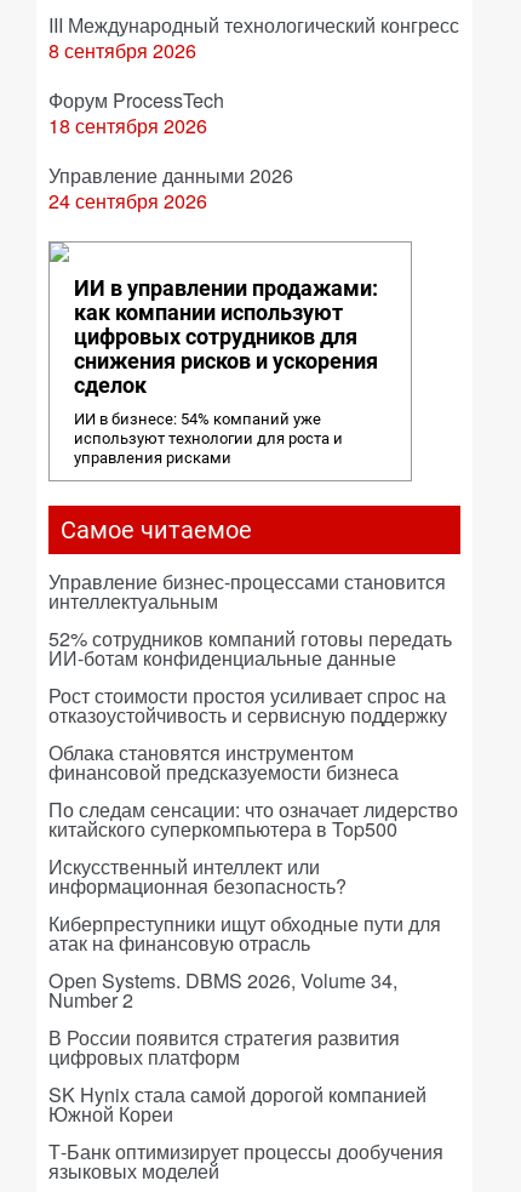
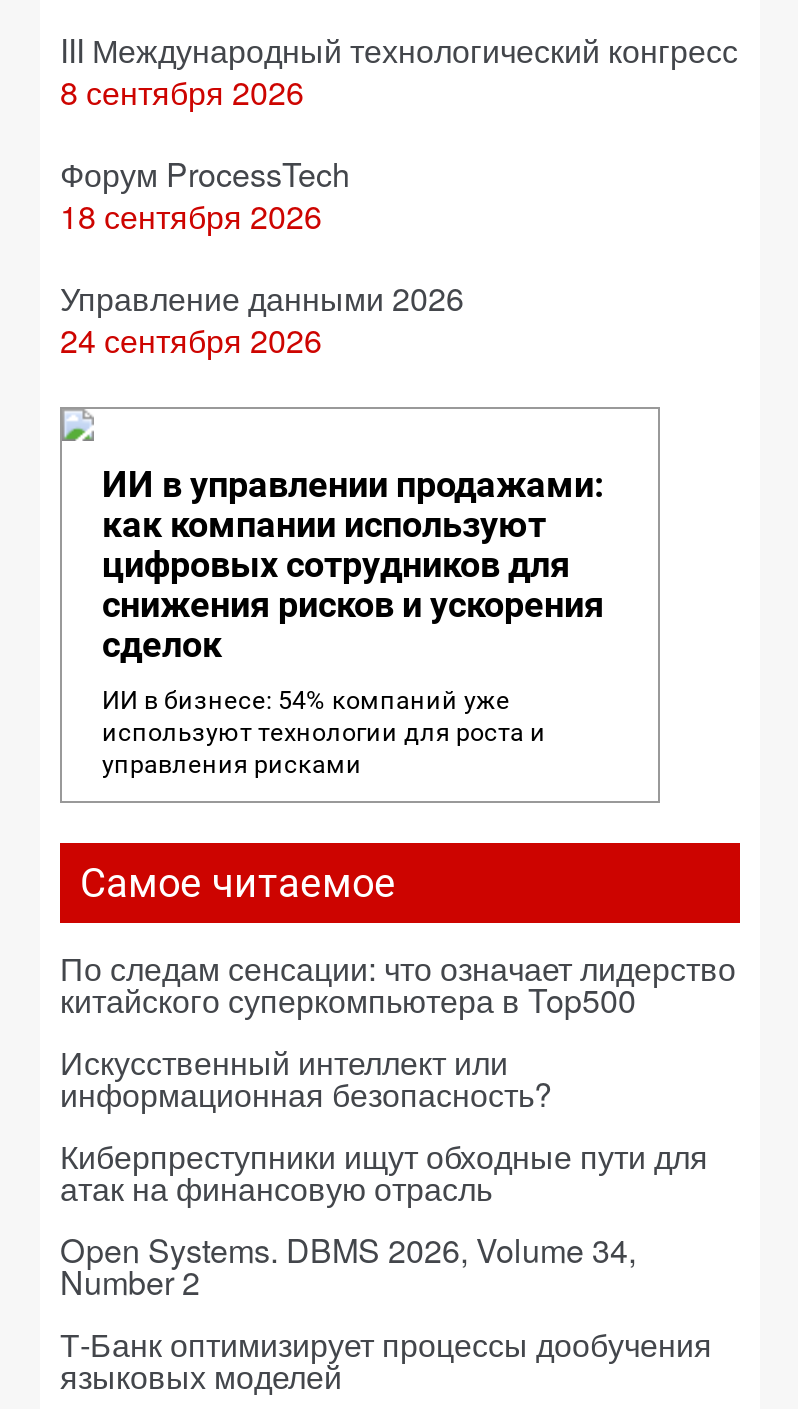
- Управление бизнес-процессами становится
- интеллектуальным
- 52% сотрудников компаний готовы передать
- ИИ-ботам конфиденциальные данные
- Рост стоимости простоя усиливает спрос на
- отказоустойчивость и сервисную поддержку
- Облака становятся инструментом
- финансовой предсказуемости бизнеса

- В России появится стратегия развития
- цифровых платформ
- SK Hynix стала самой дорогой компанией
- Южной Кореи
